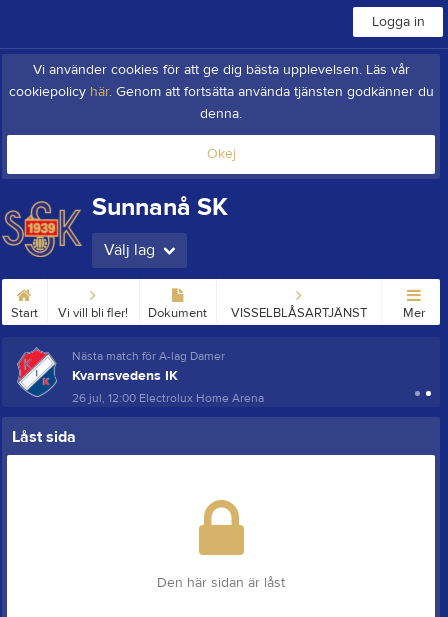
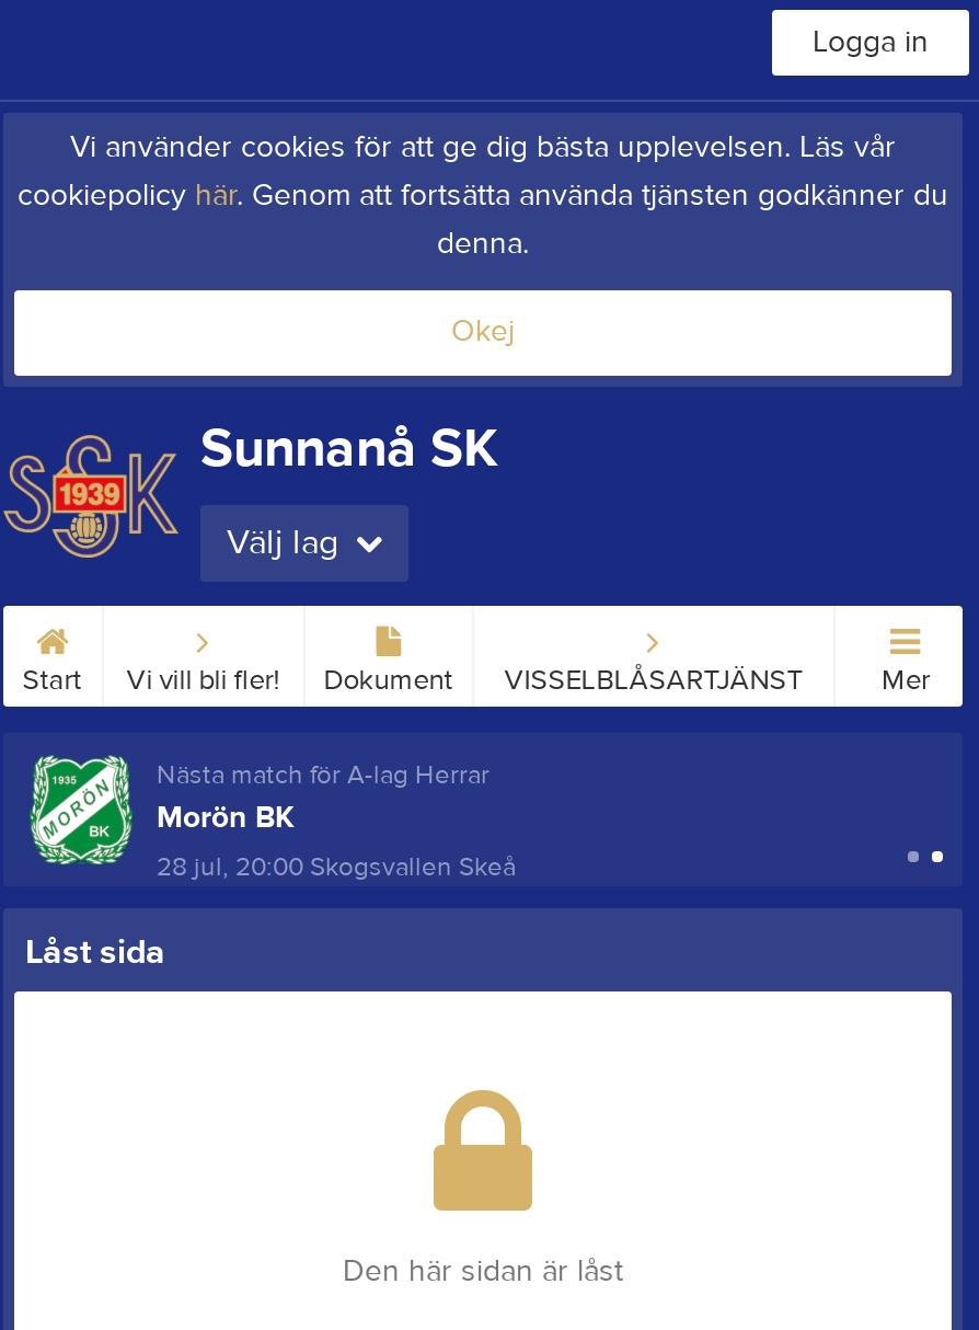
- [image]
- Nästa match för A-lag Damer
- Kvarnsvedens IK
- 26 jul, 12:00 Electrolux Home Arena
+ [image]
+ Nästa match för A-lag Herrar
+ Morön BK
+ 28 jul, 20:00 Skogsvallen Skeå
